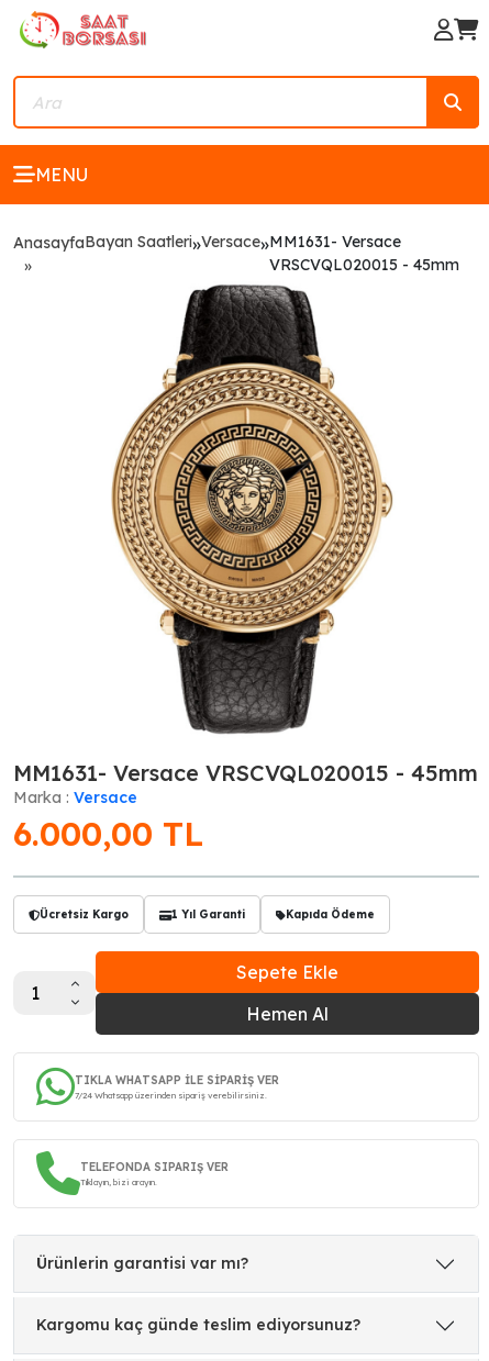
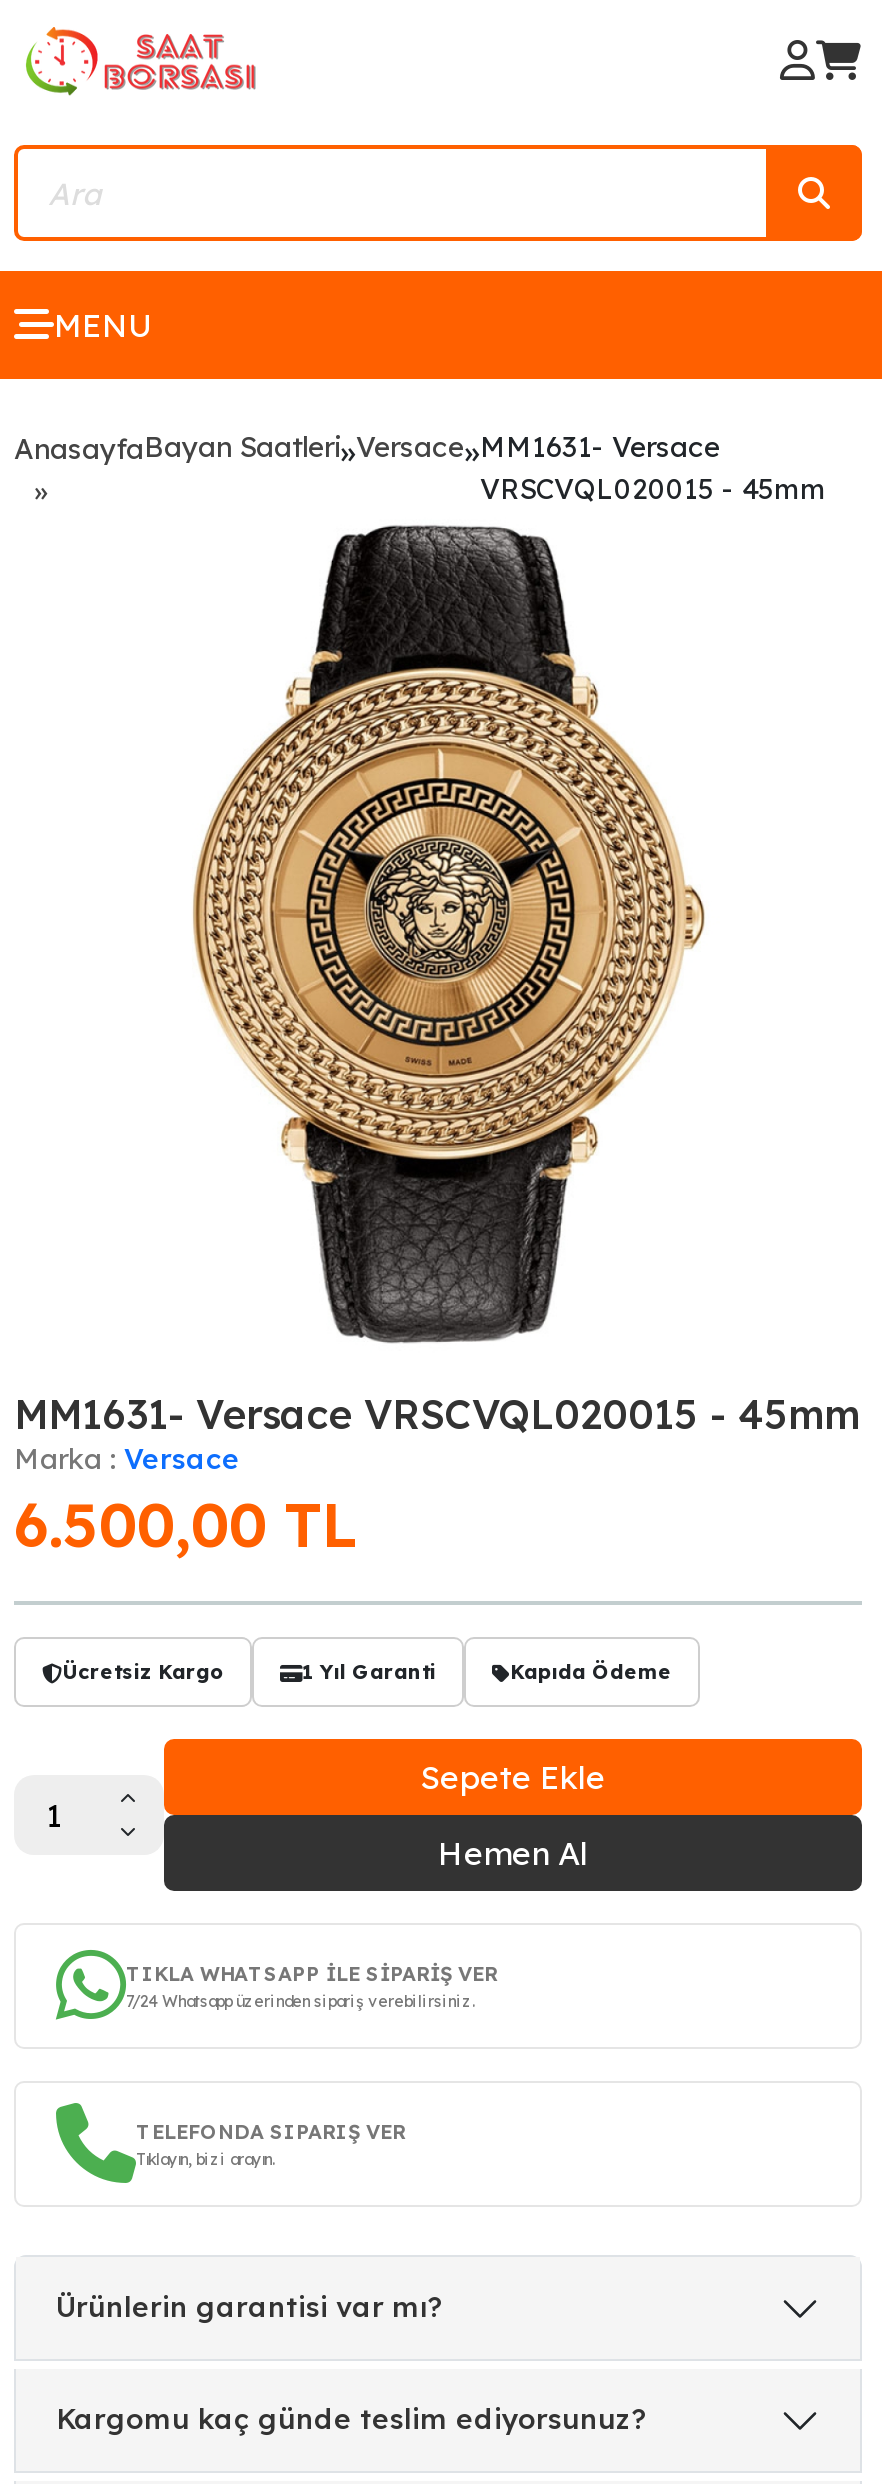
- 6.000,00 TL
+ 6.500,00 TL
